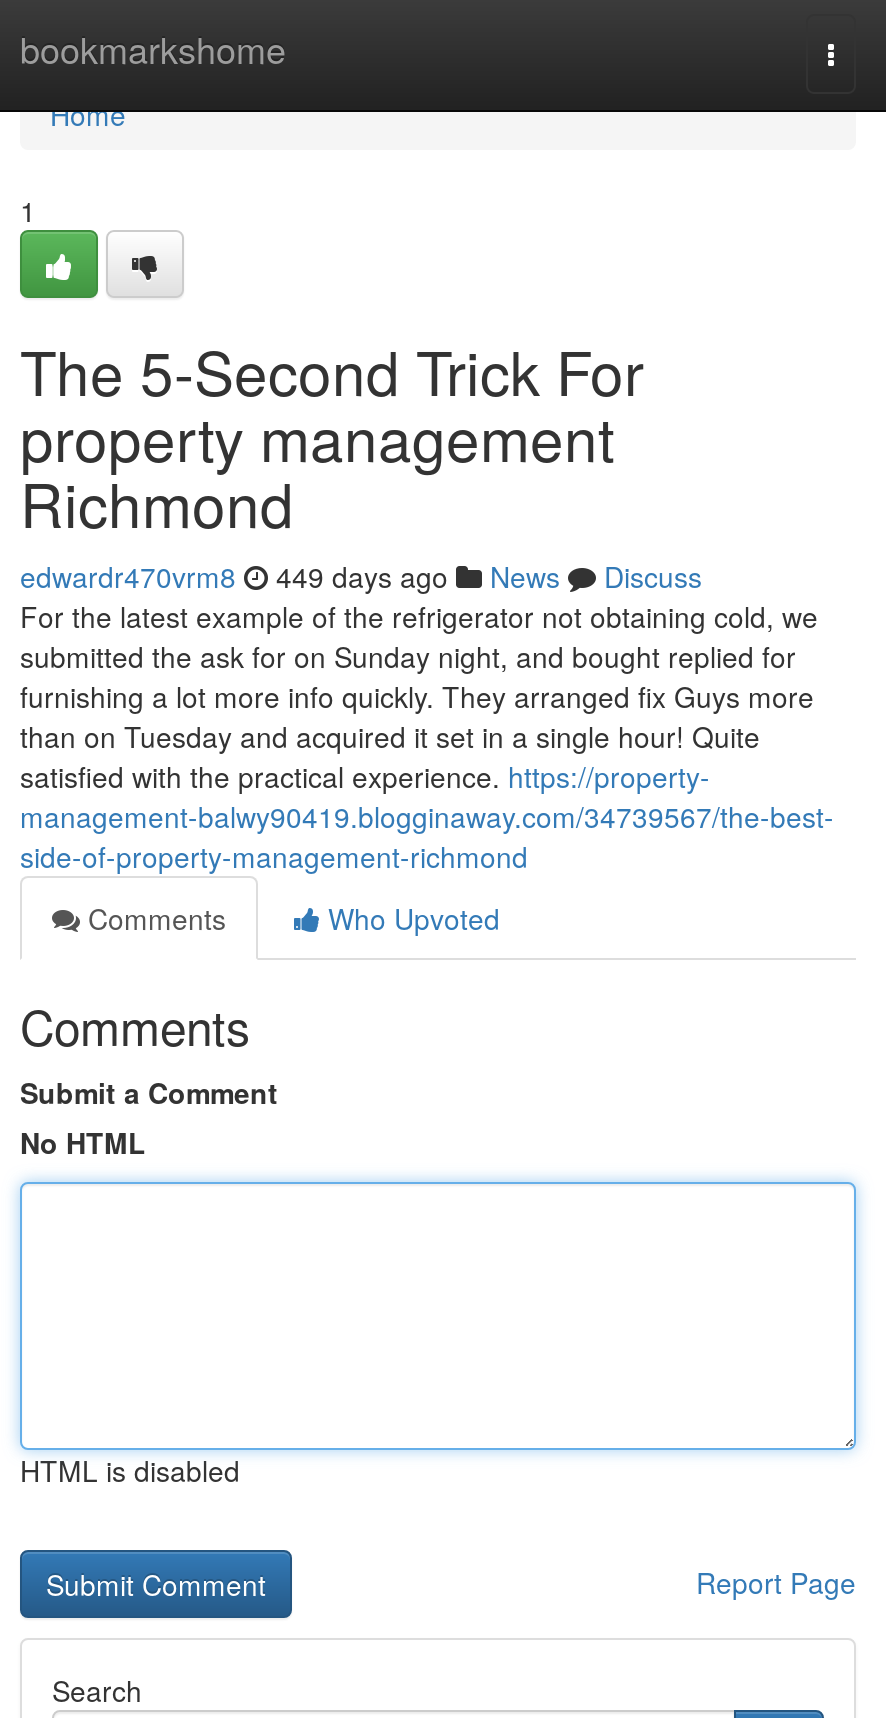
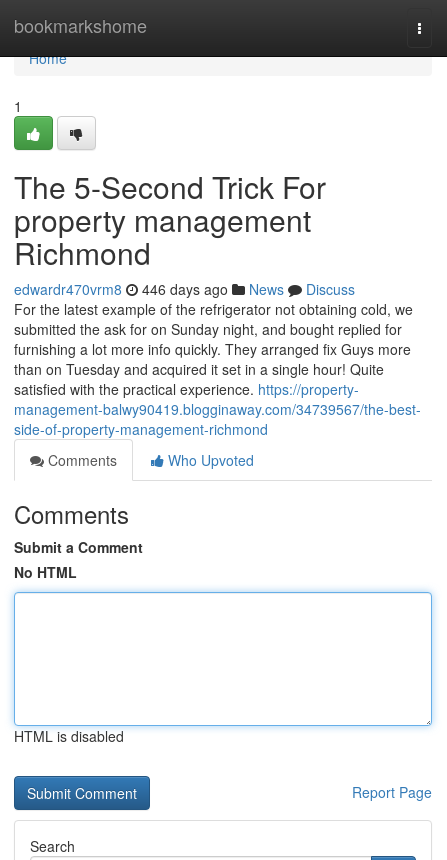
- edwardr470vrm8 449 days ago News Discuss
+ edwardr470vrm8 446 days ago News Discuss
